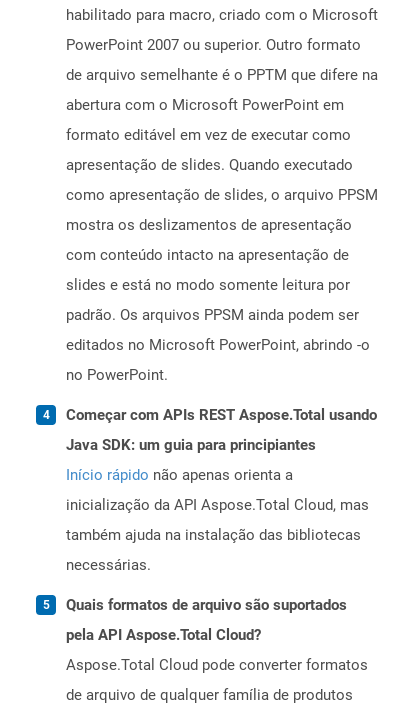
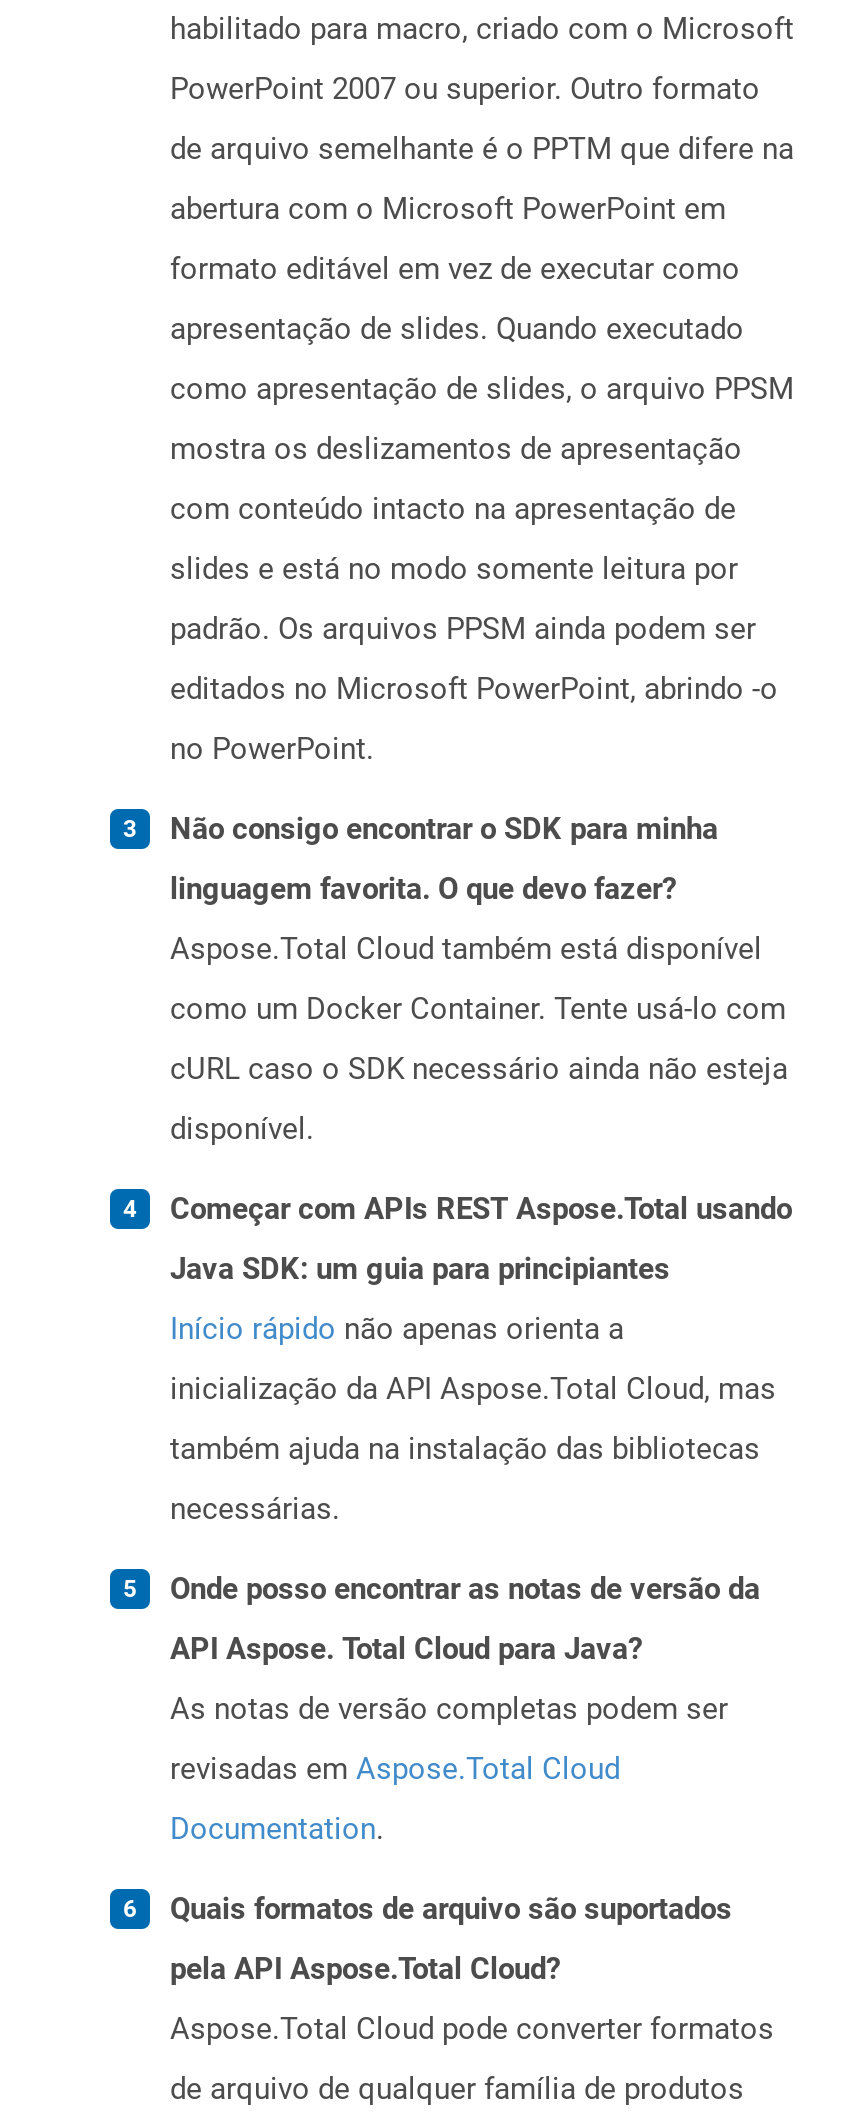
+ Não consigo encontrar o SDK para minha
+ linguagem favorita. O que devo fazer?
+ Aspose.Total Cloud também está disponível
+ como um Docker Container. Tente usá-lo com
+ cURL caso o SDK necessário ainda não esteja
+ disponível.

+ Onde posso encontrar as notas de versão da
+ API Aspose. Total Cloud para Java?
+ As notas de versão completas podem ser
+ revisadas em Aspose.Total Cloud
+ Documentation.
